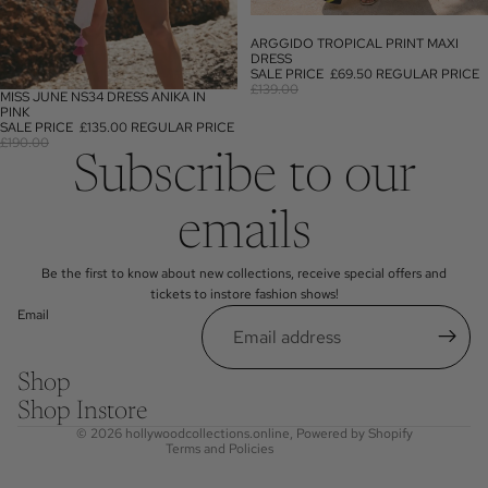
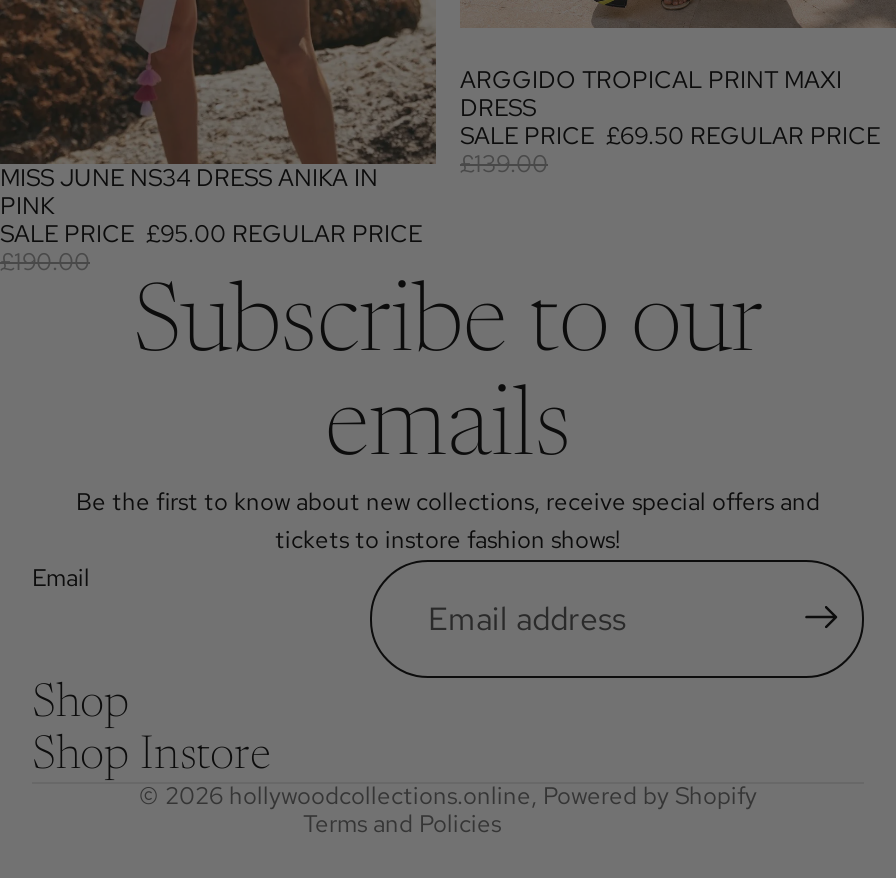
- SALE PRICE £135.00 REGULAR PRICE
+ SALE PRICE £95.00 REGULAR PRICE
